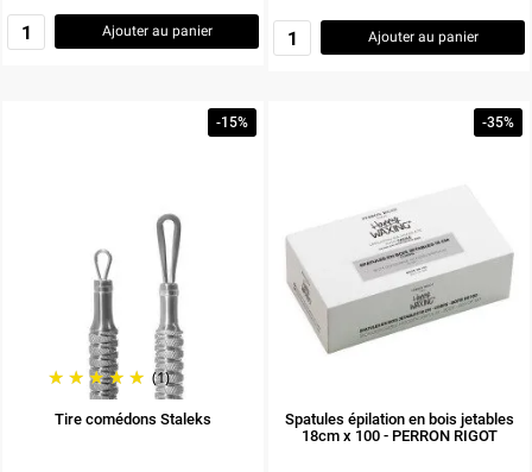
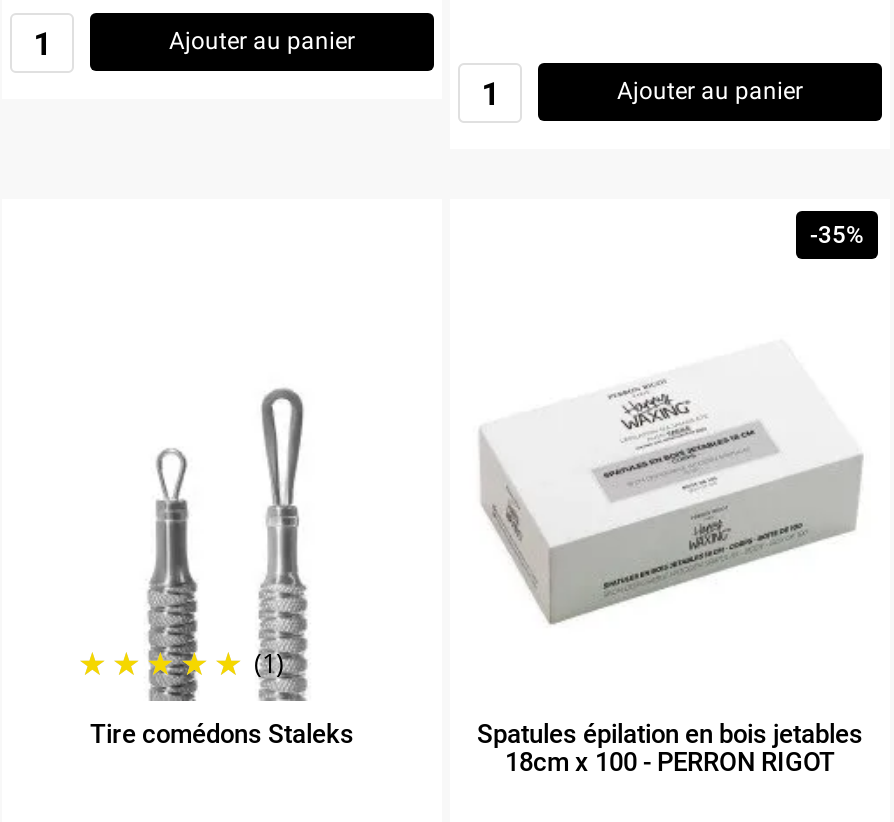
- -15%
